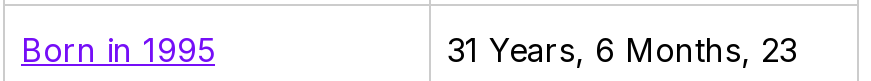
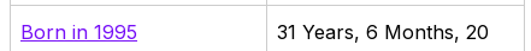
- 31 Years, 6 Months, 23
+ 31 Years, 6 Months, 20
